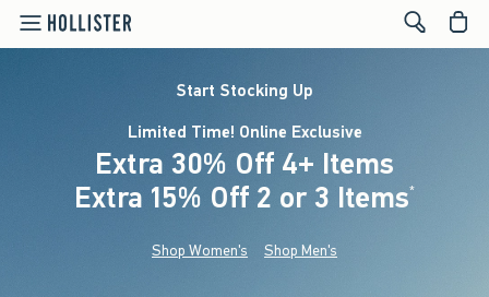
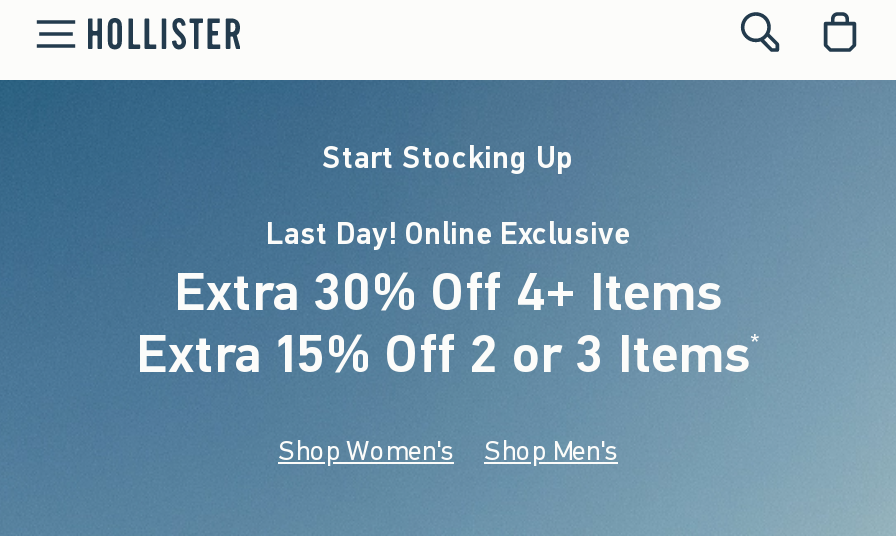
- Limited Time! Online Exclusive
+ Last Day! Online Exclusive
